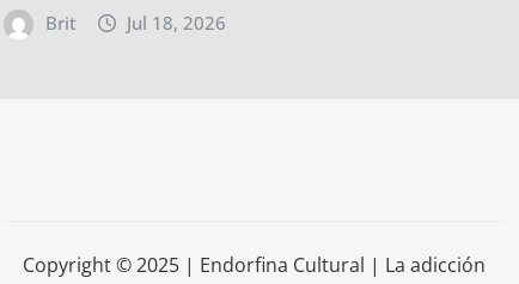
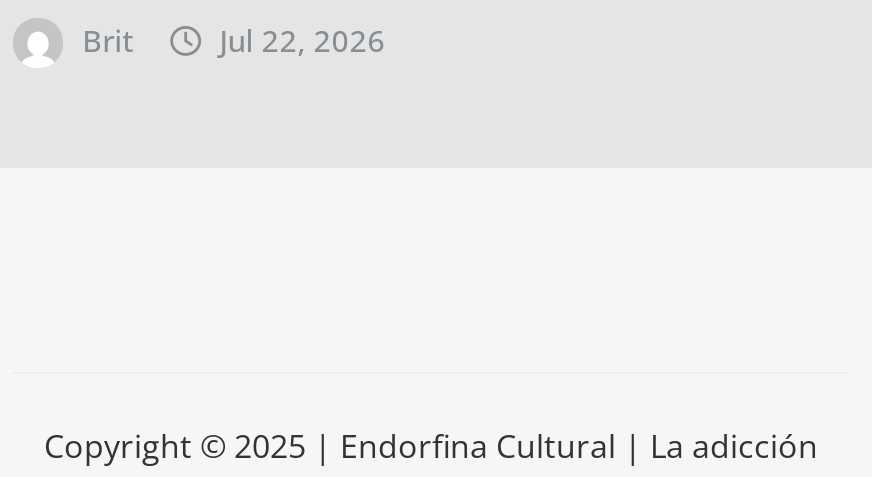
- Jul 18, 2026
+ Jul 22, 2026
